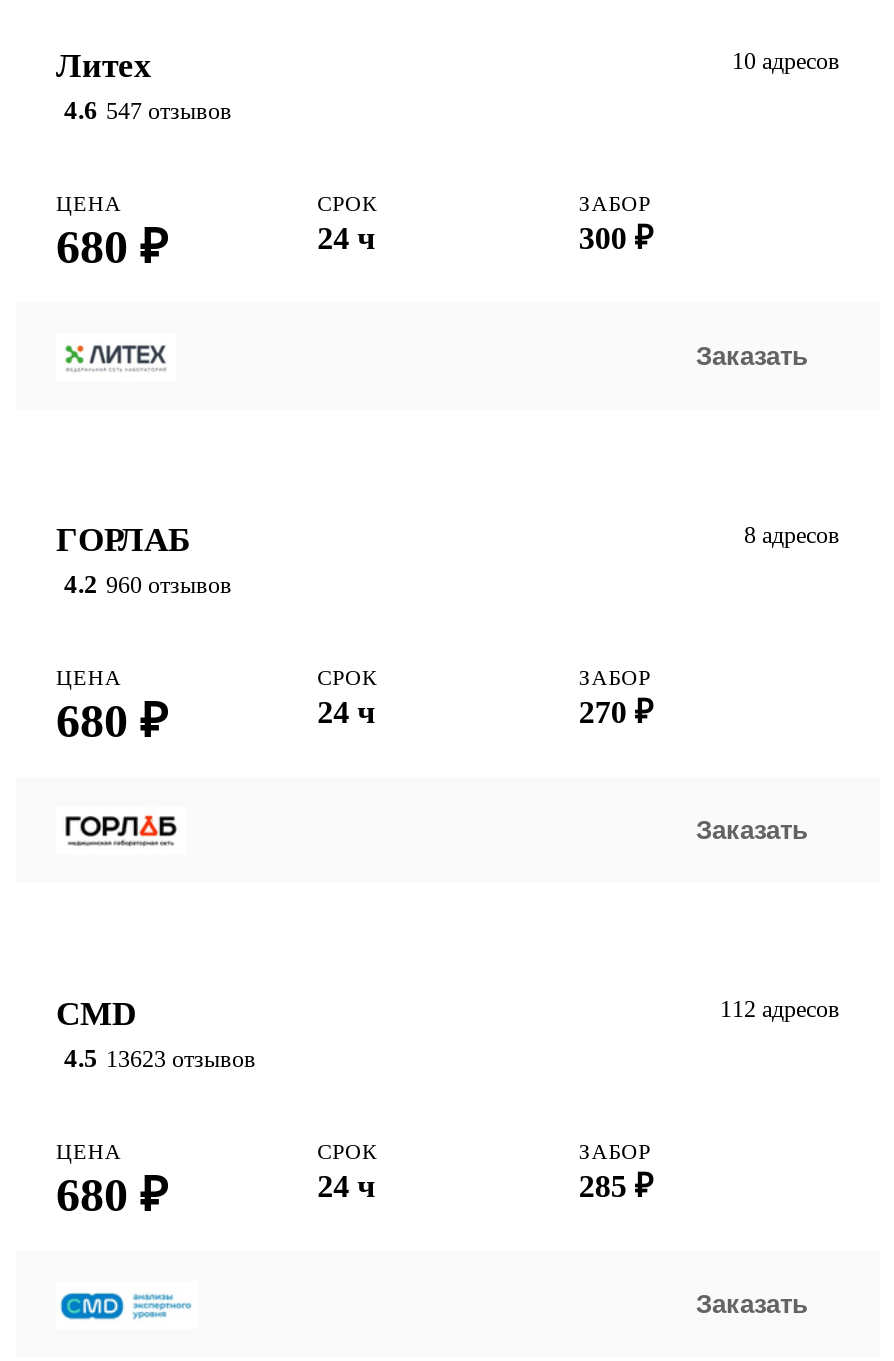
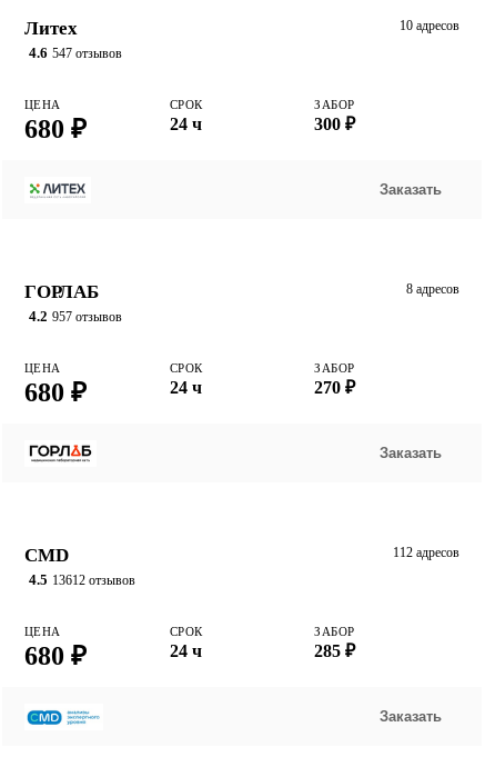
- 4.2 960 отзывов
+ 4.2 957 отзывов

- 4.5 13623 отзывов
+ 4.5 13612 отзывов
